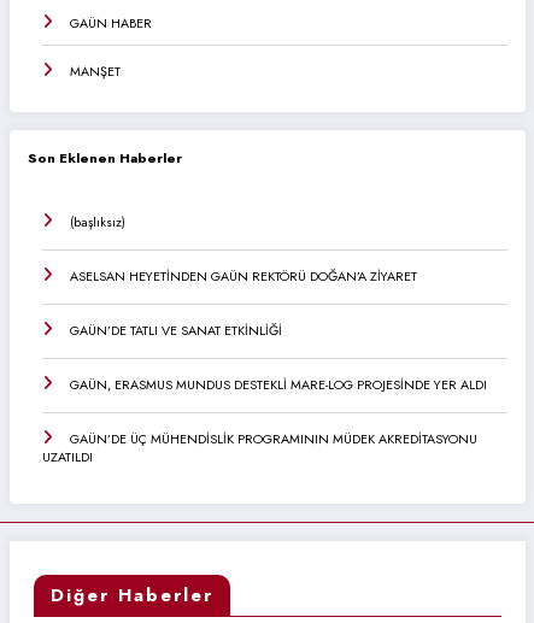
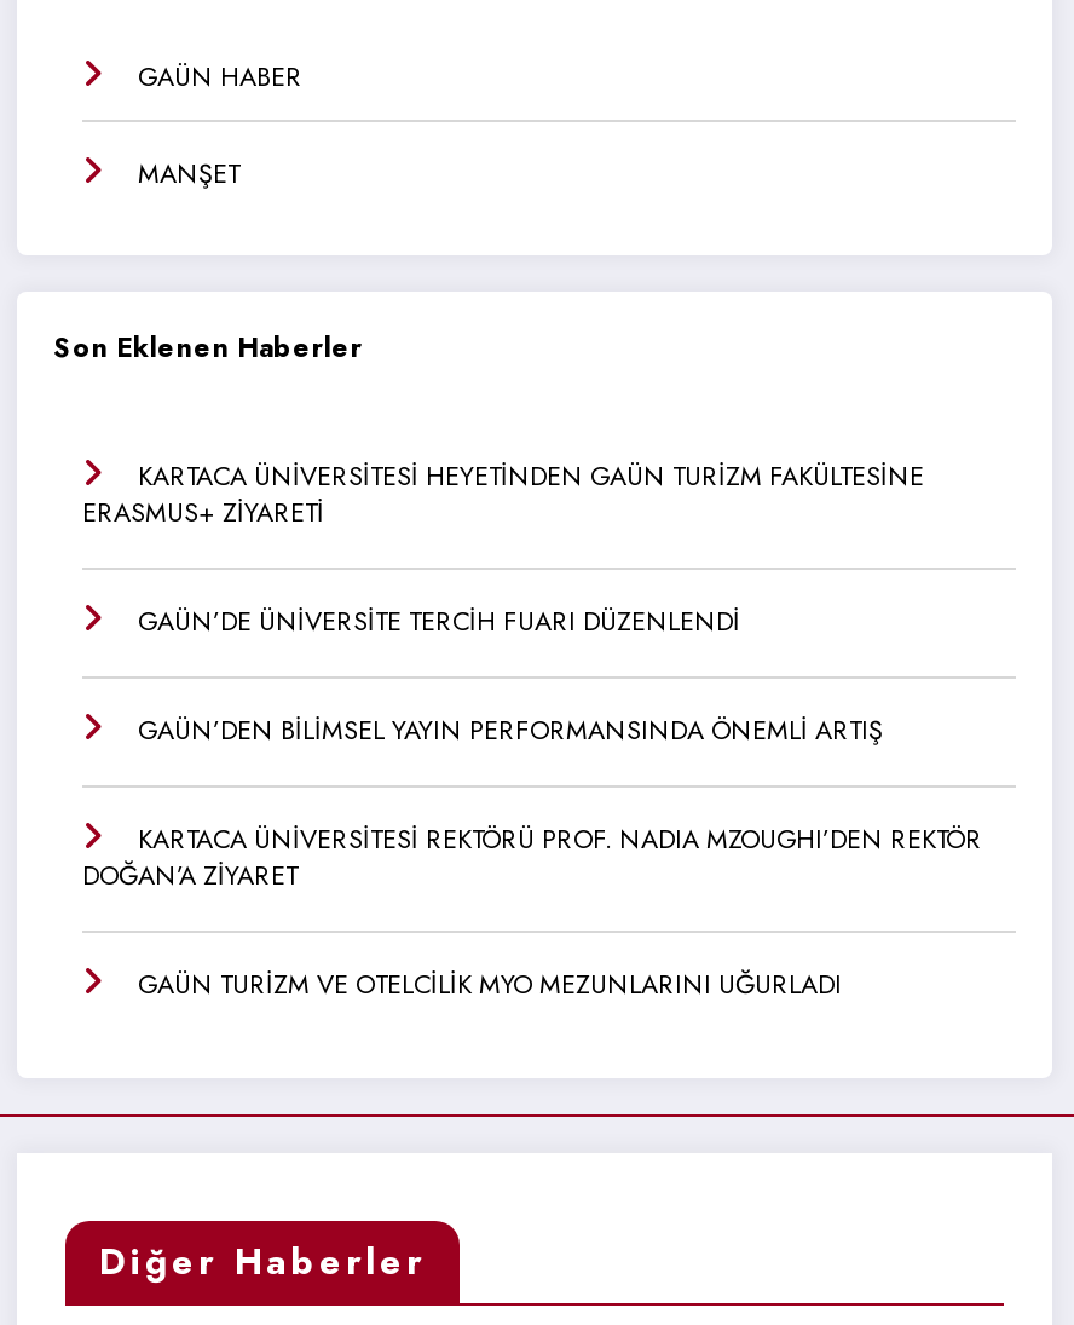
- (başlıksız)
+ KARTACA ÜNİVERSİTESİ HEYETİNDEN GAÜN TURİZM FAKÜLTESİNE
+ ERASMUS+ ZİYARETİ

- ASELSAN HEYETİNDEN GAÜN REKTÖRÜ DOĞAN’A ZİYARET
+ GAÜN’DE ÜNİVERSİTE TERCİH FUARI DÜZENLENDİ

- GAÜN’DE TATLI VE SANAT ETKİNLİĞİ
+ GAÜN’DEN BİLİMSEL YAYIN PERFORMANSINDA ÖNEMLİ ARTIŞ

- GAÜN, ERASMUS MUNDUS DESTEKLİ MARE-LOG PROJESİNDE YER ALDI
+ KARTACA ÜNİVERSİTESİ REKTÖRÜ PROF. NADIA MZOUGHI’DEN REKTÖR
+ DOĞAN’A ZİYARET

- GAÜN’DE ÜÇ MÜHENDİSLİK PROGRAMININ MÜDEK AKREDİTASYONU
- UZATILDI
+ GAÜN TURİZM VE OTELCİLİK MYO MEZUNLARINI UĞURLADI
